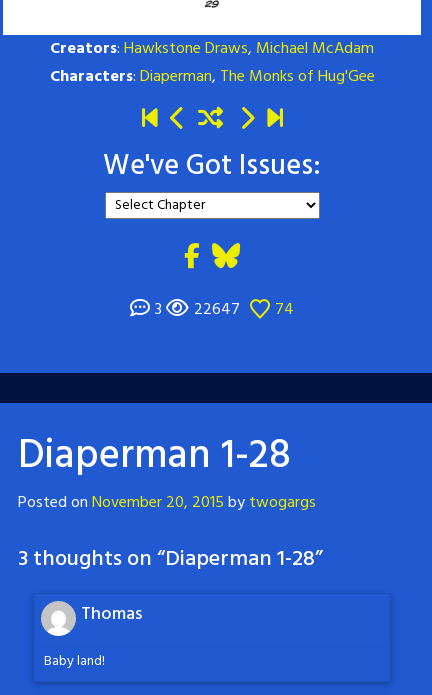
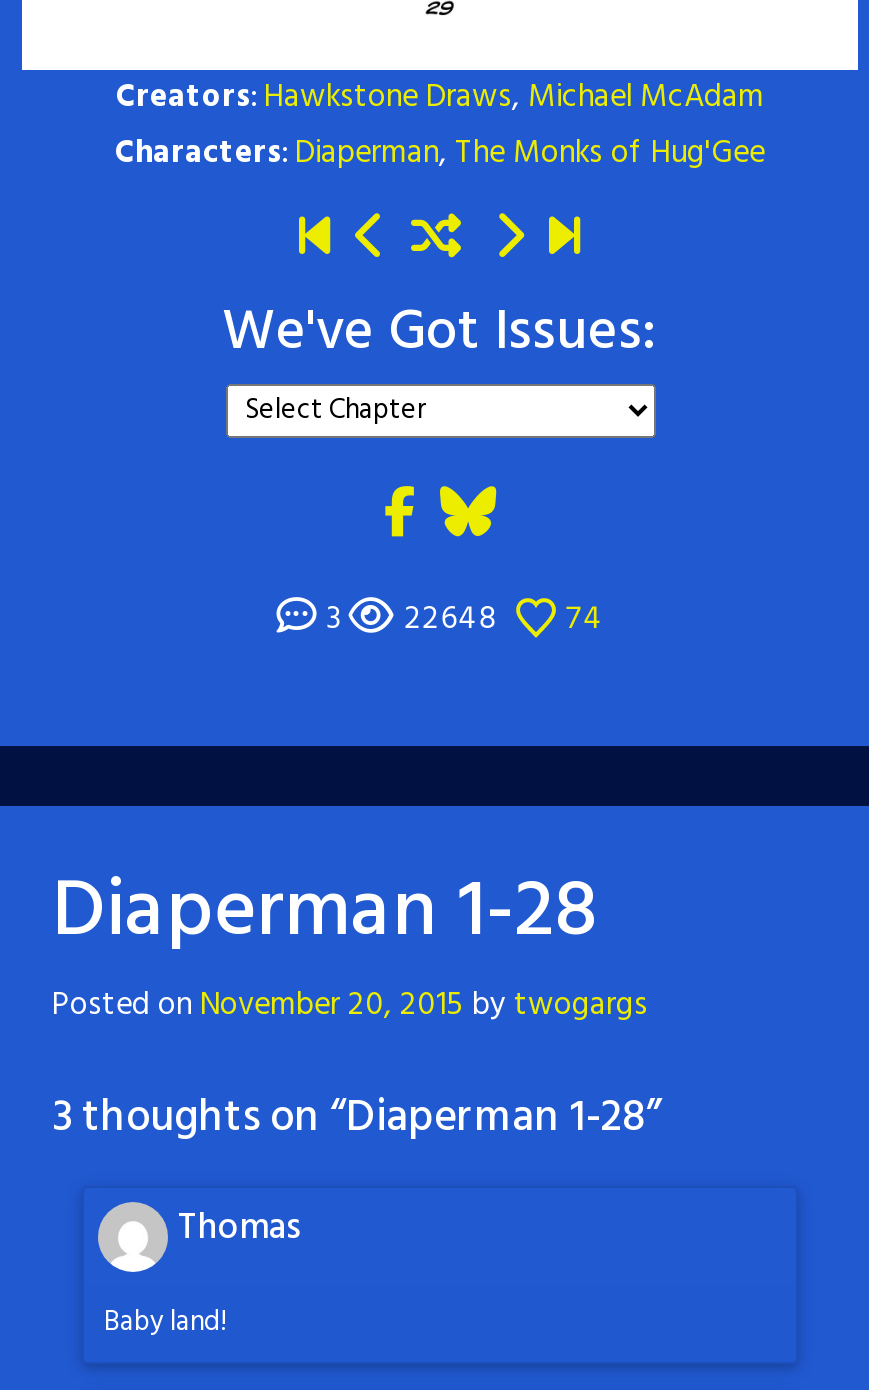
- 3 22647 74
+ 3 22648 74
